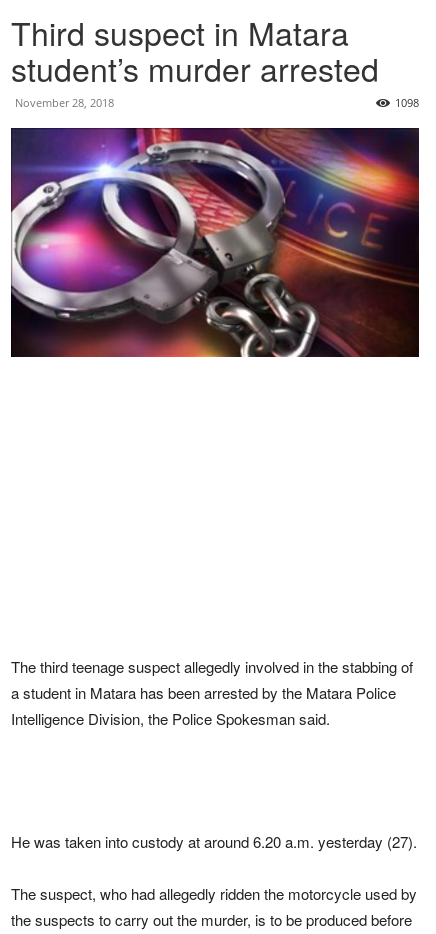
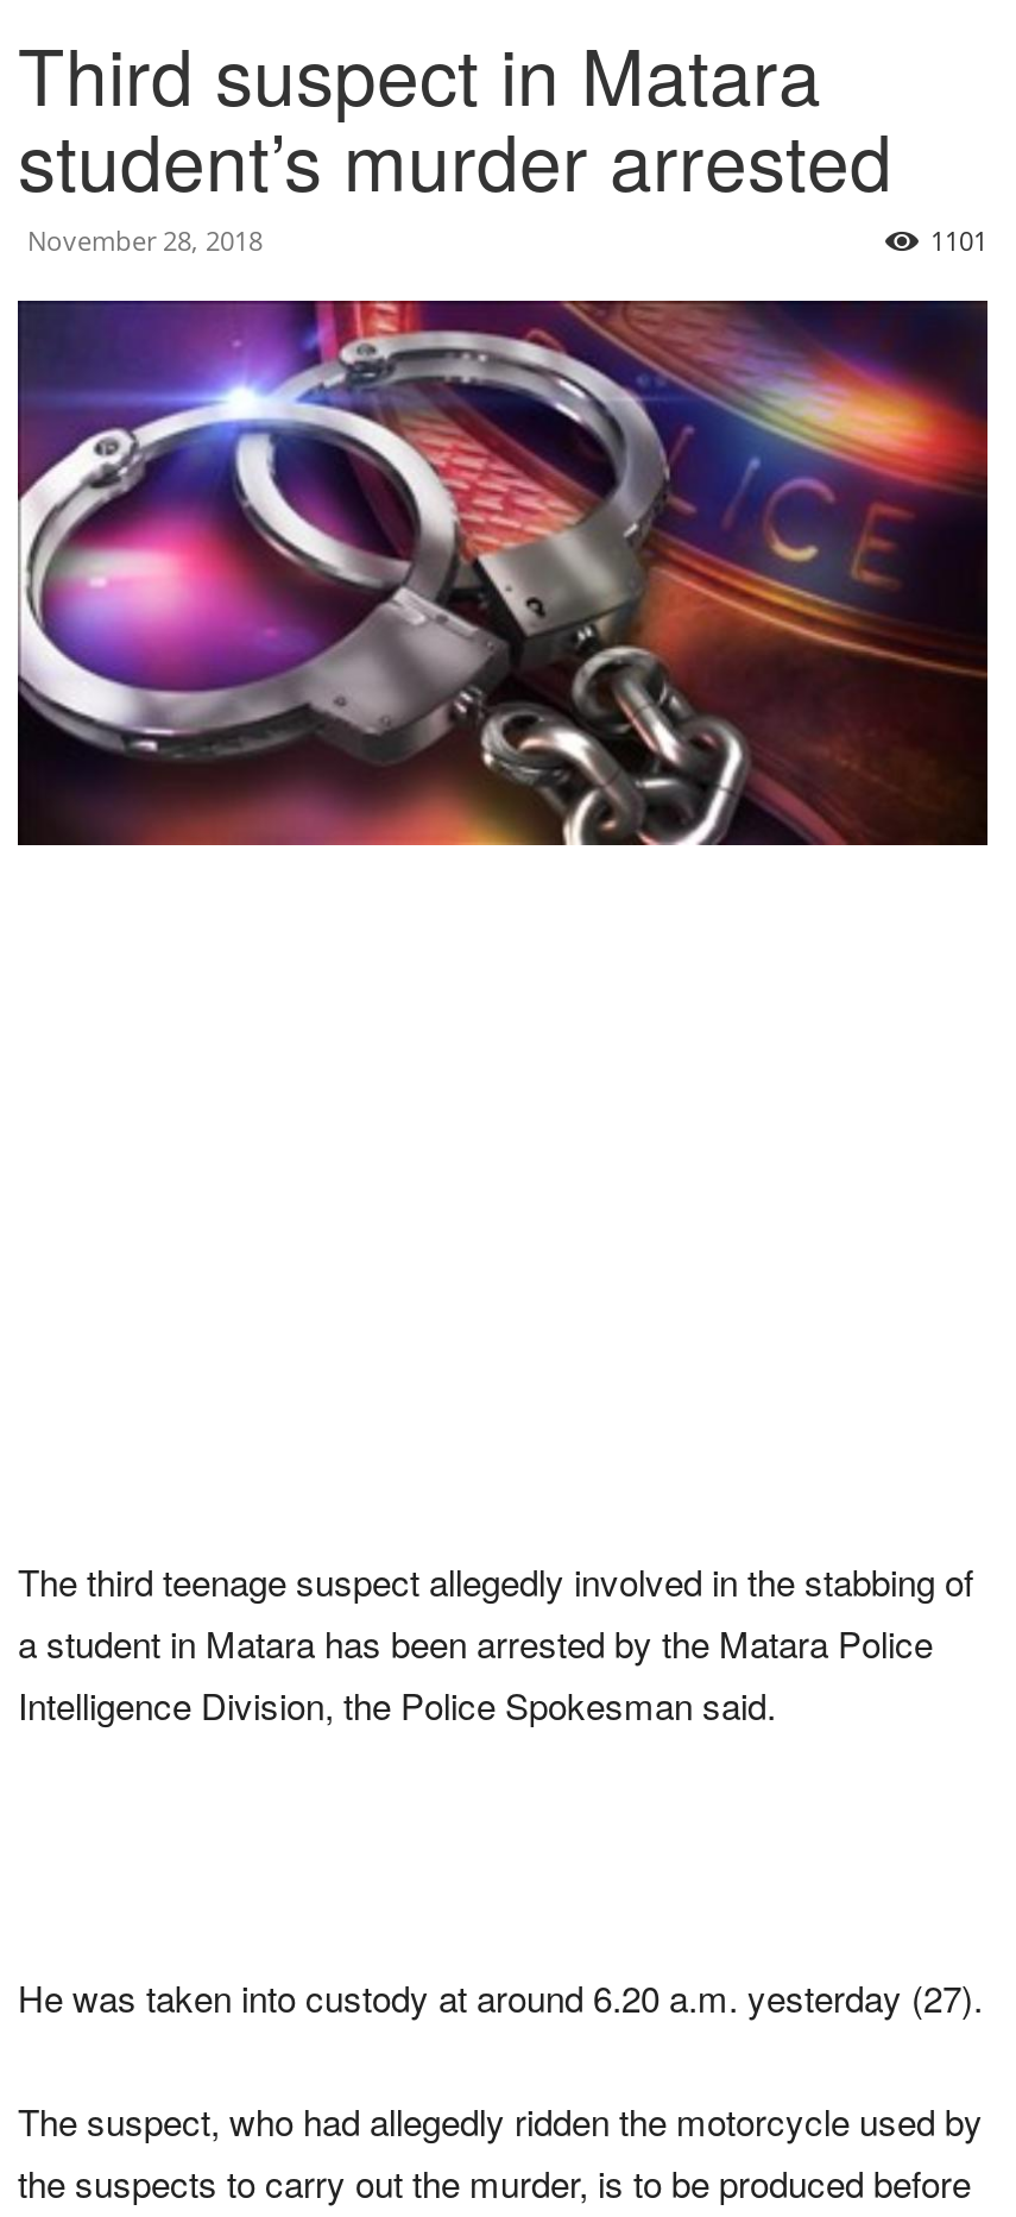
- 1098
+ 1101
